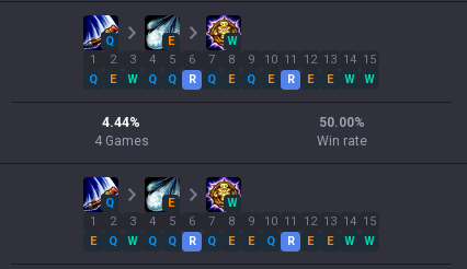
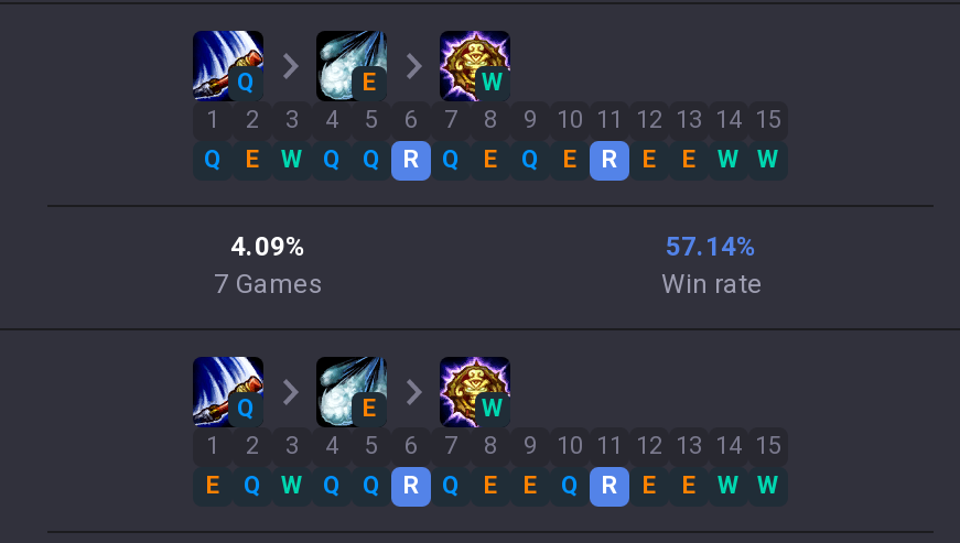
- 4.44%
+ 4.09%

- 50.00%
+ 57.14%

- 4 Games
+ 7 Games
